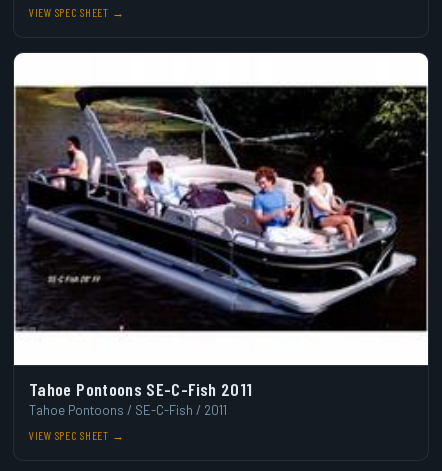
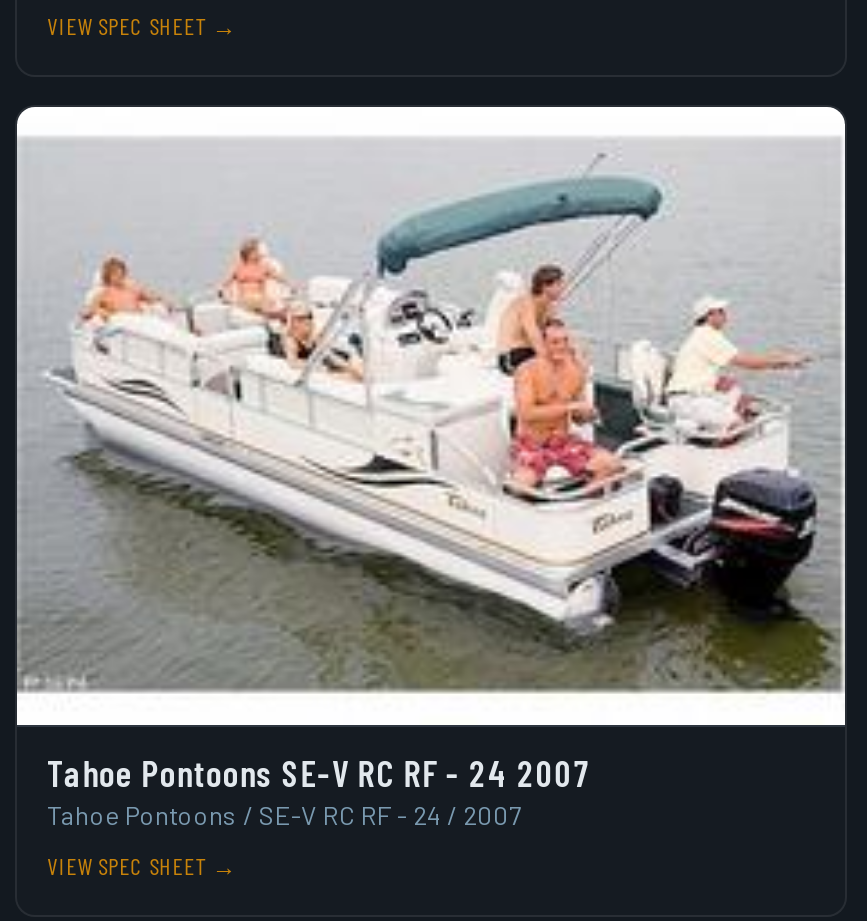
- [image]
- Tahoe Pontoons SE-C-Fish 2011
- Tahoe Pontoons / SE-C-Fish / 2011
+ [image]
+ Tahoe Pontoons SE-V RC RF - 24 2007
+ Tahoe Pontoons / SE-V RC RF - 24 / 2007
